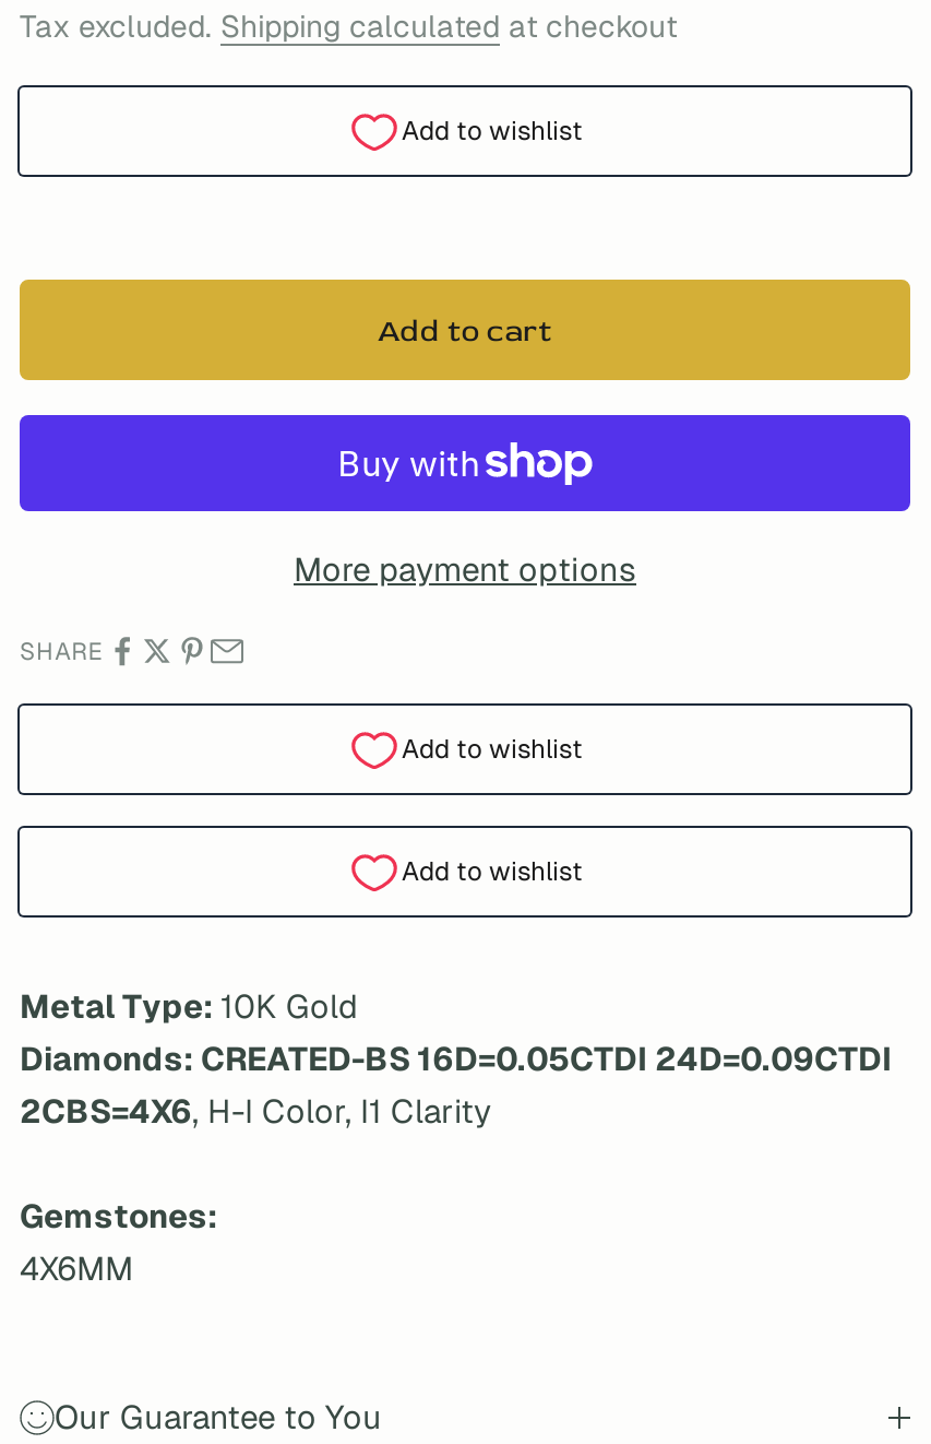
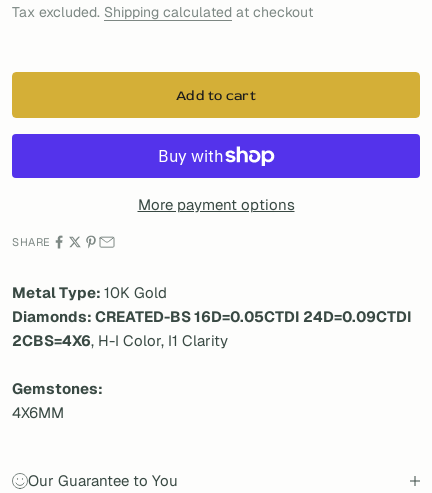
- Add to wishlist

- Add to wishlist
- Add to wishlist
